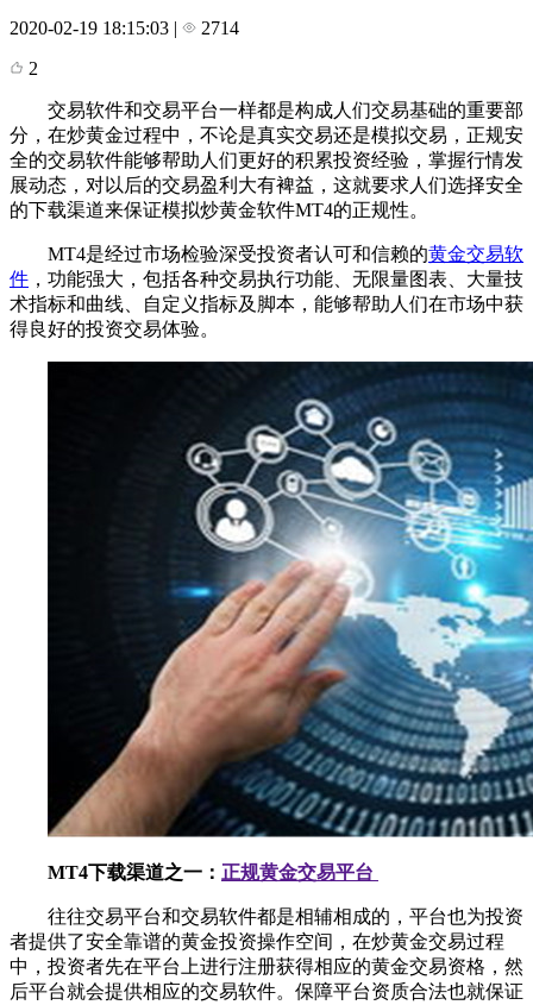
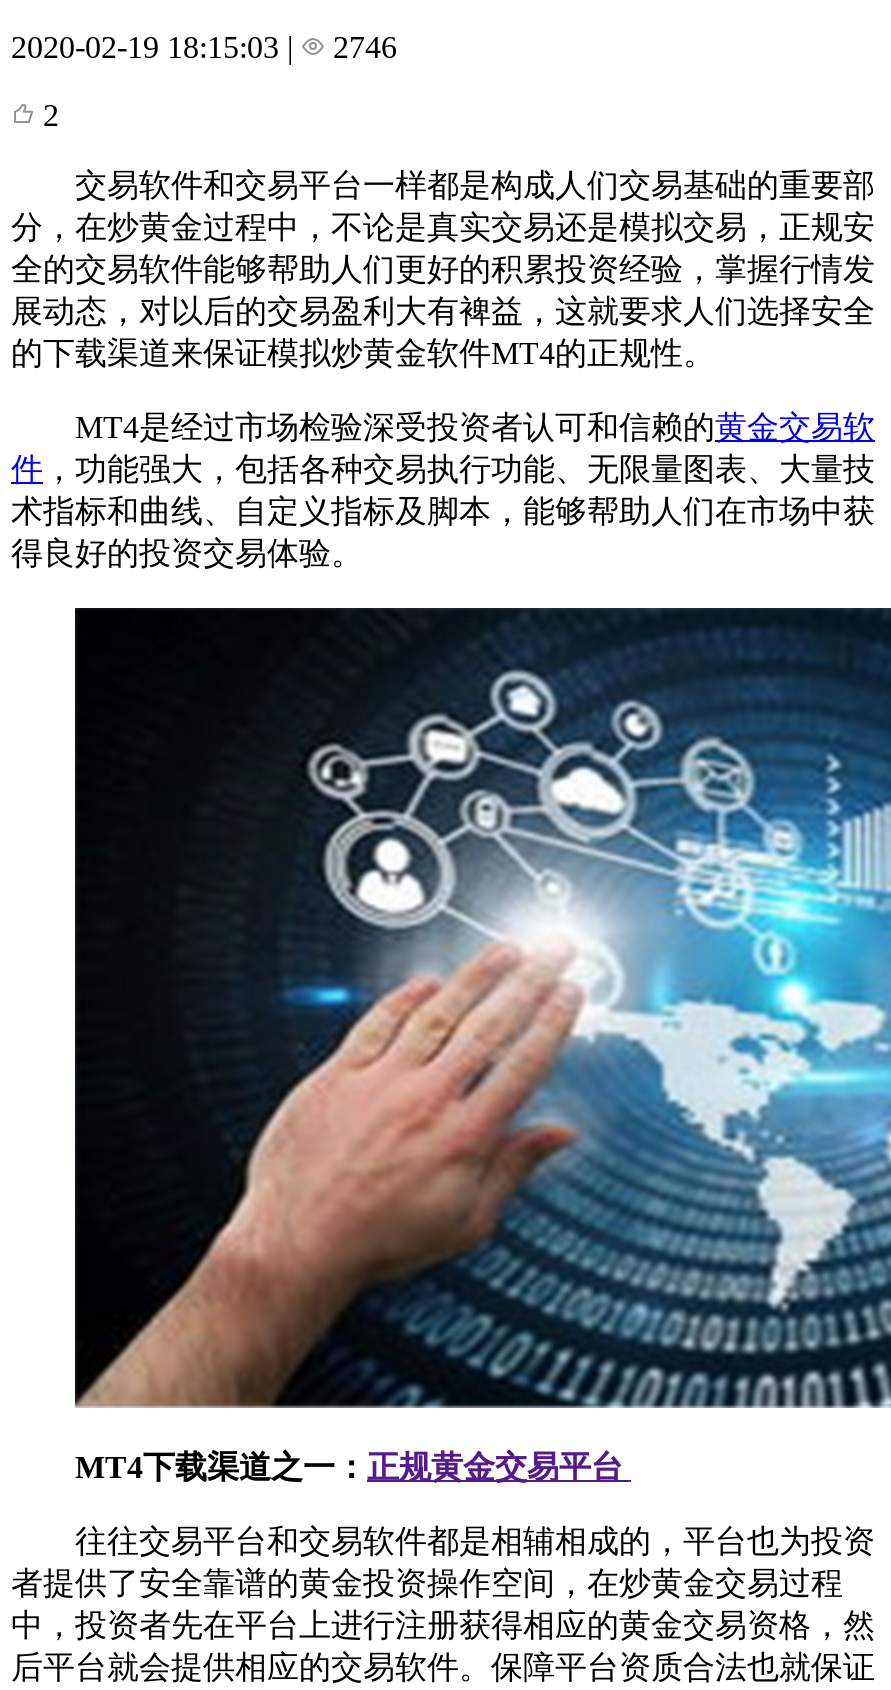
- 2714
+ 2746
